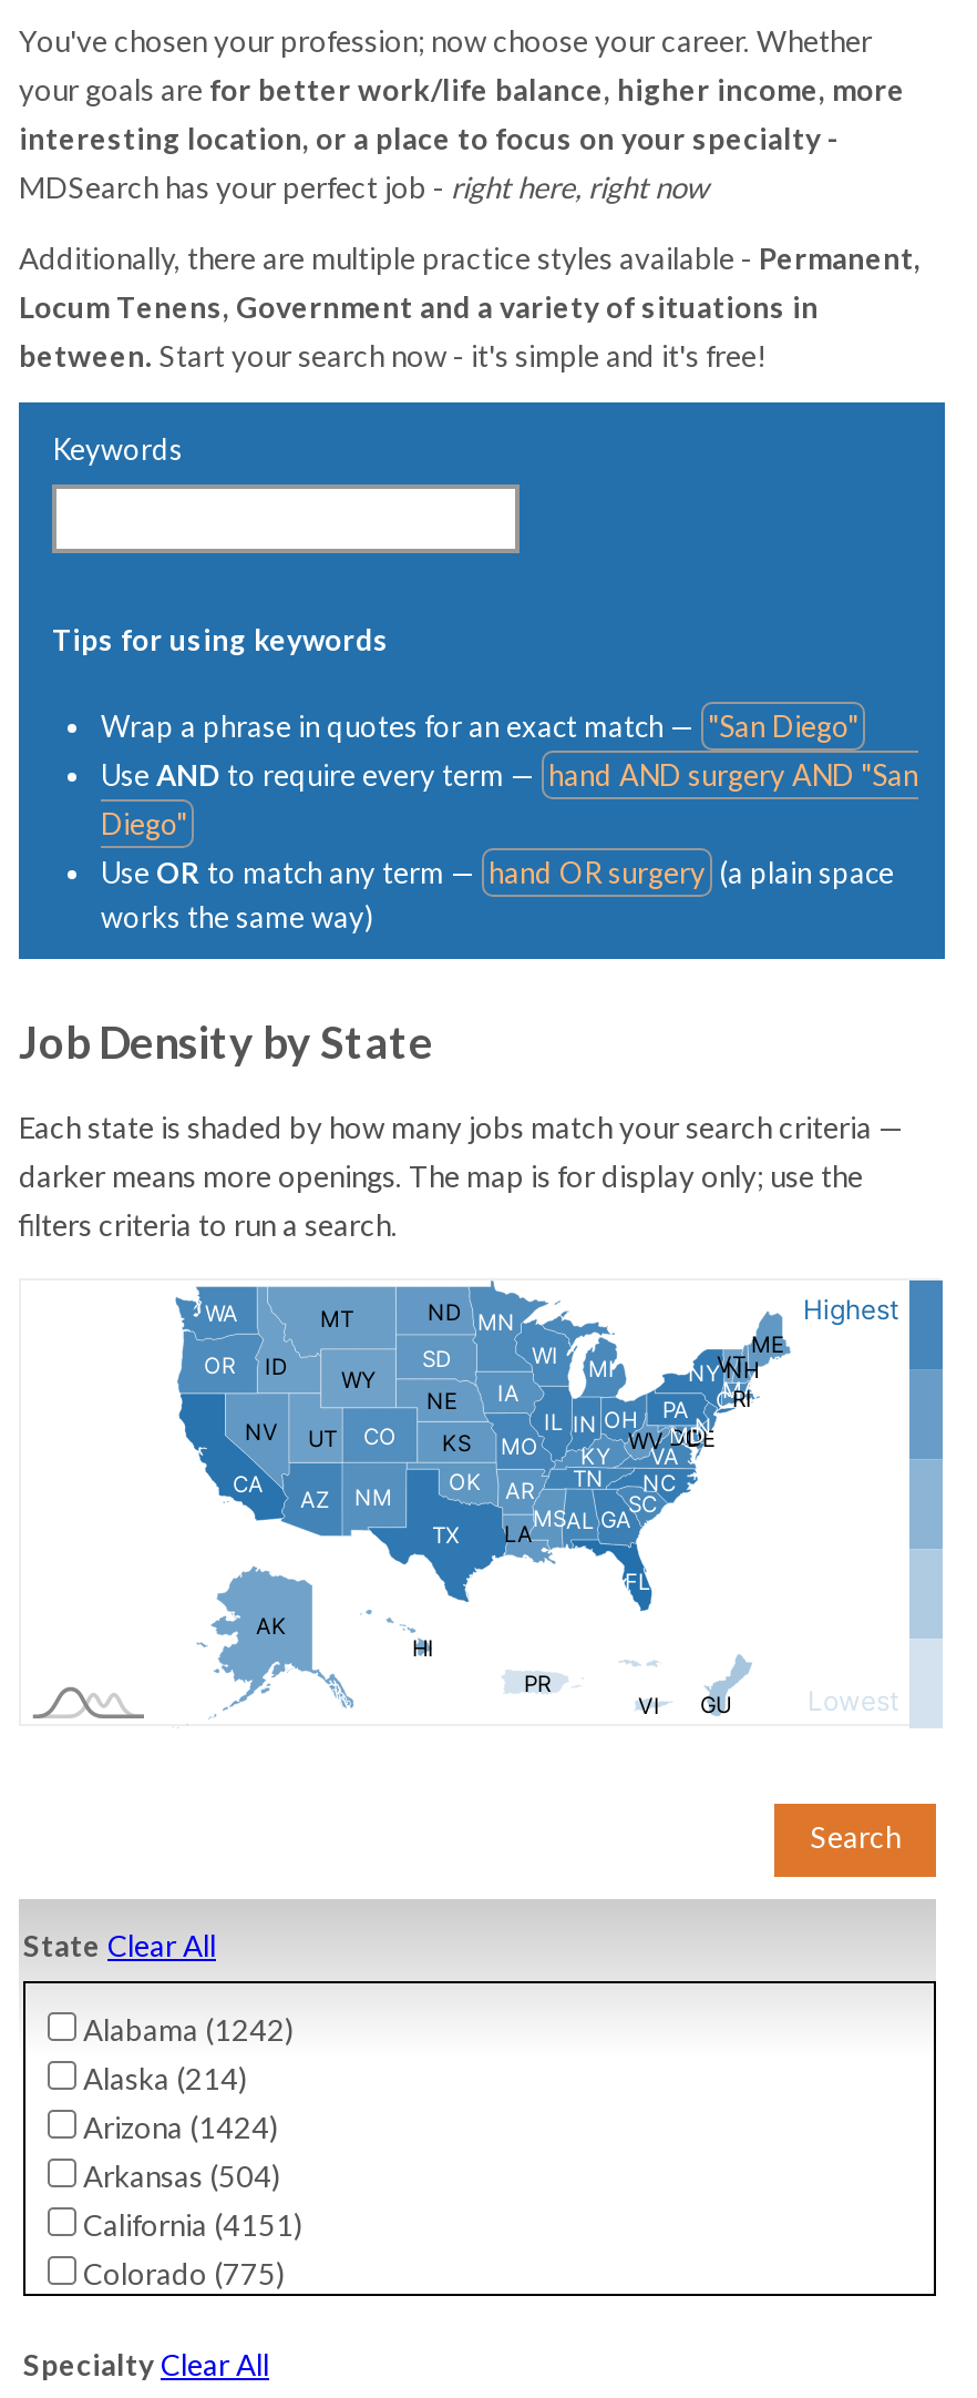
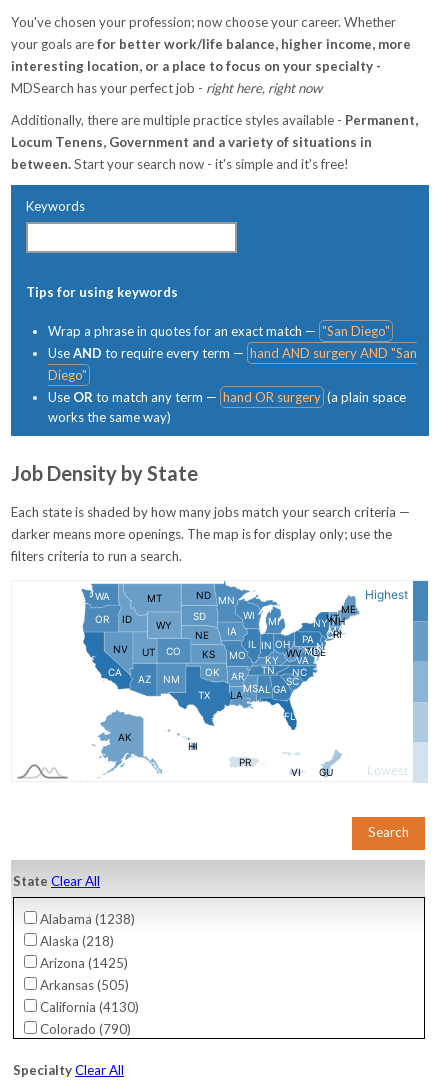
- Alabama (1242)
+ Alabama (1238)

- Alaska (214)
+ Alaska (218)

- Arizona (1424)
+ Arizona (1425)

- Arkansas (504)
+ Arkansas (505)

- California (4151)
+ California (4130)

- Colorado (775)
+ Colorado (790)
